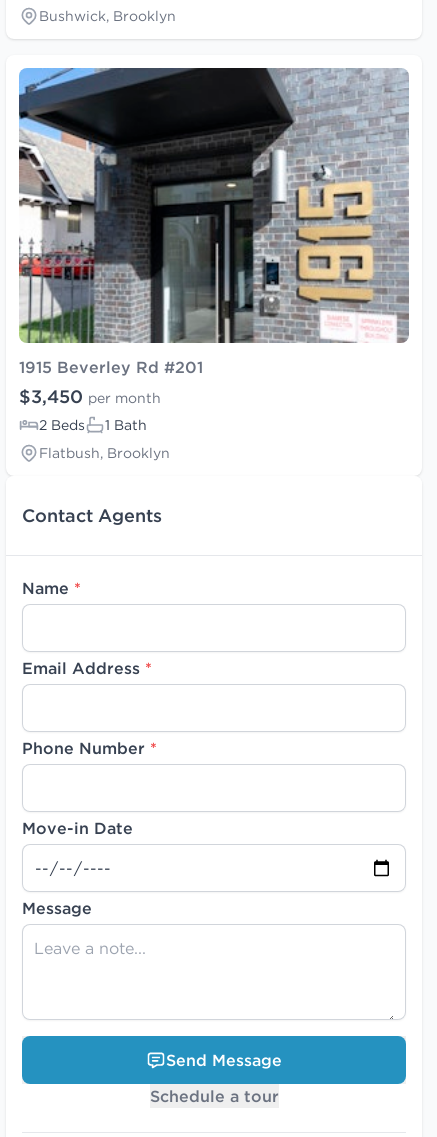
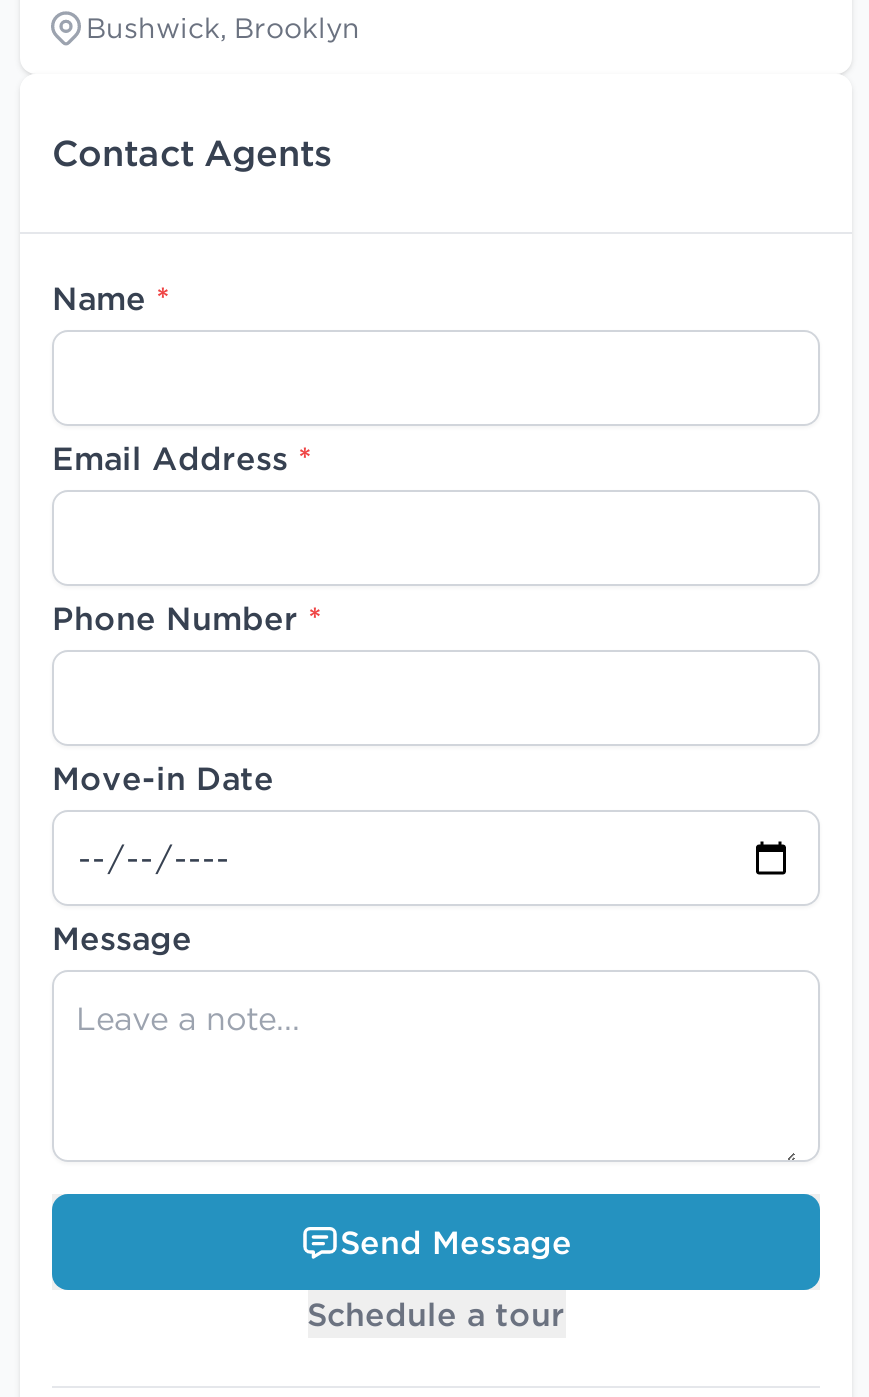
- [image]
- 1915 Beverley Rd #201
- $3,450 per month
- 2 Beds
- 1 Bath
- Flatbush, Brooklyn
